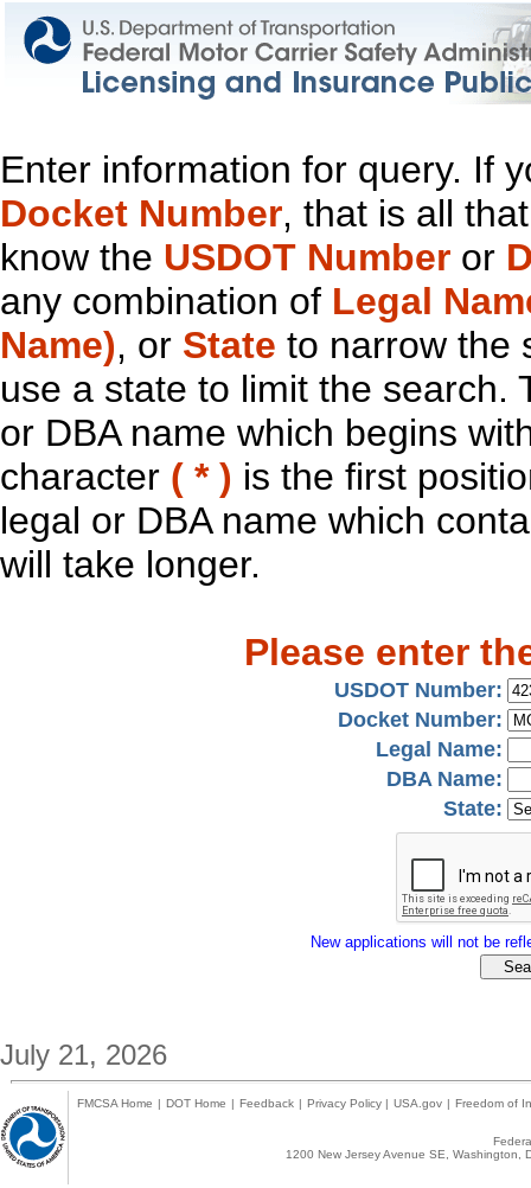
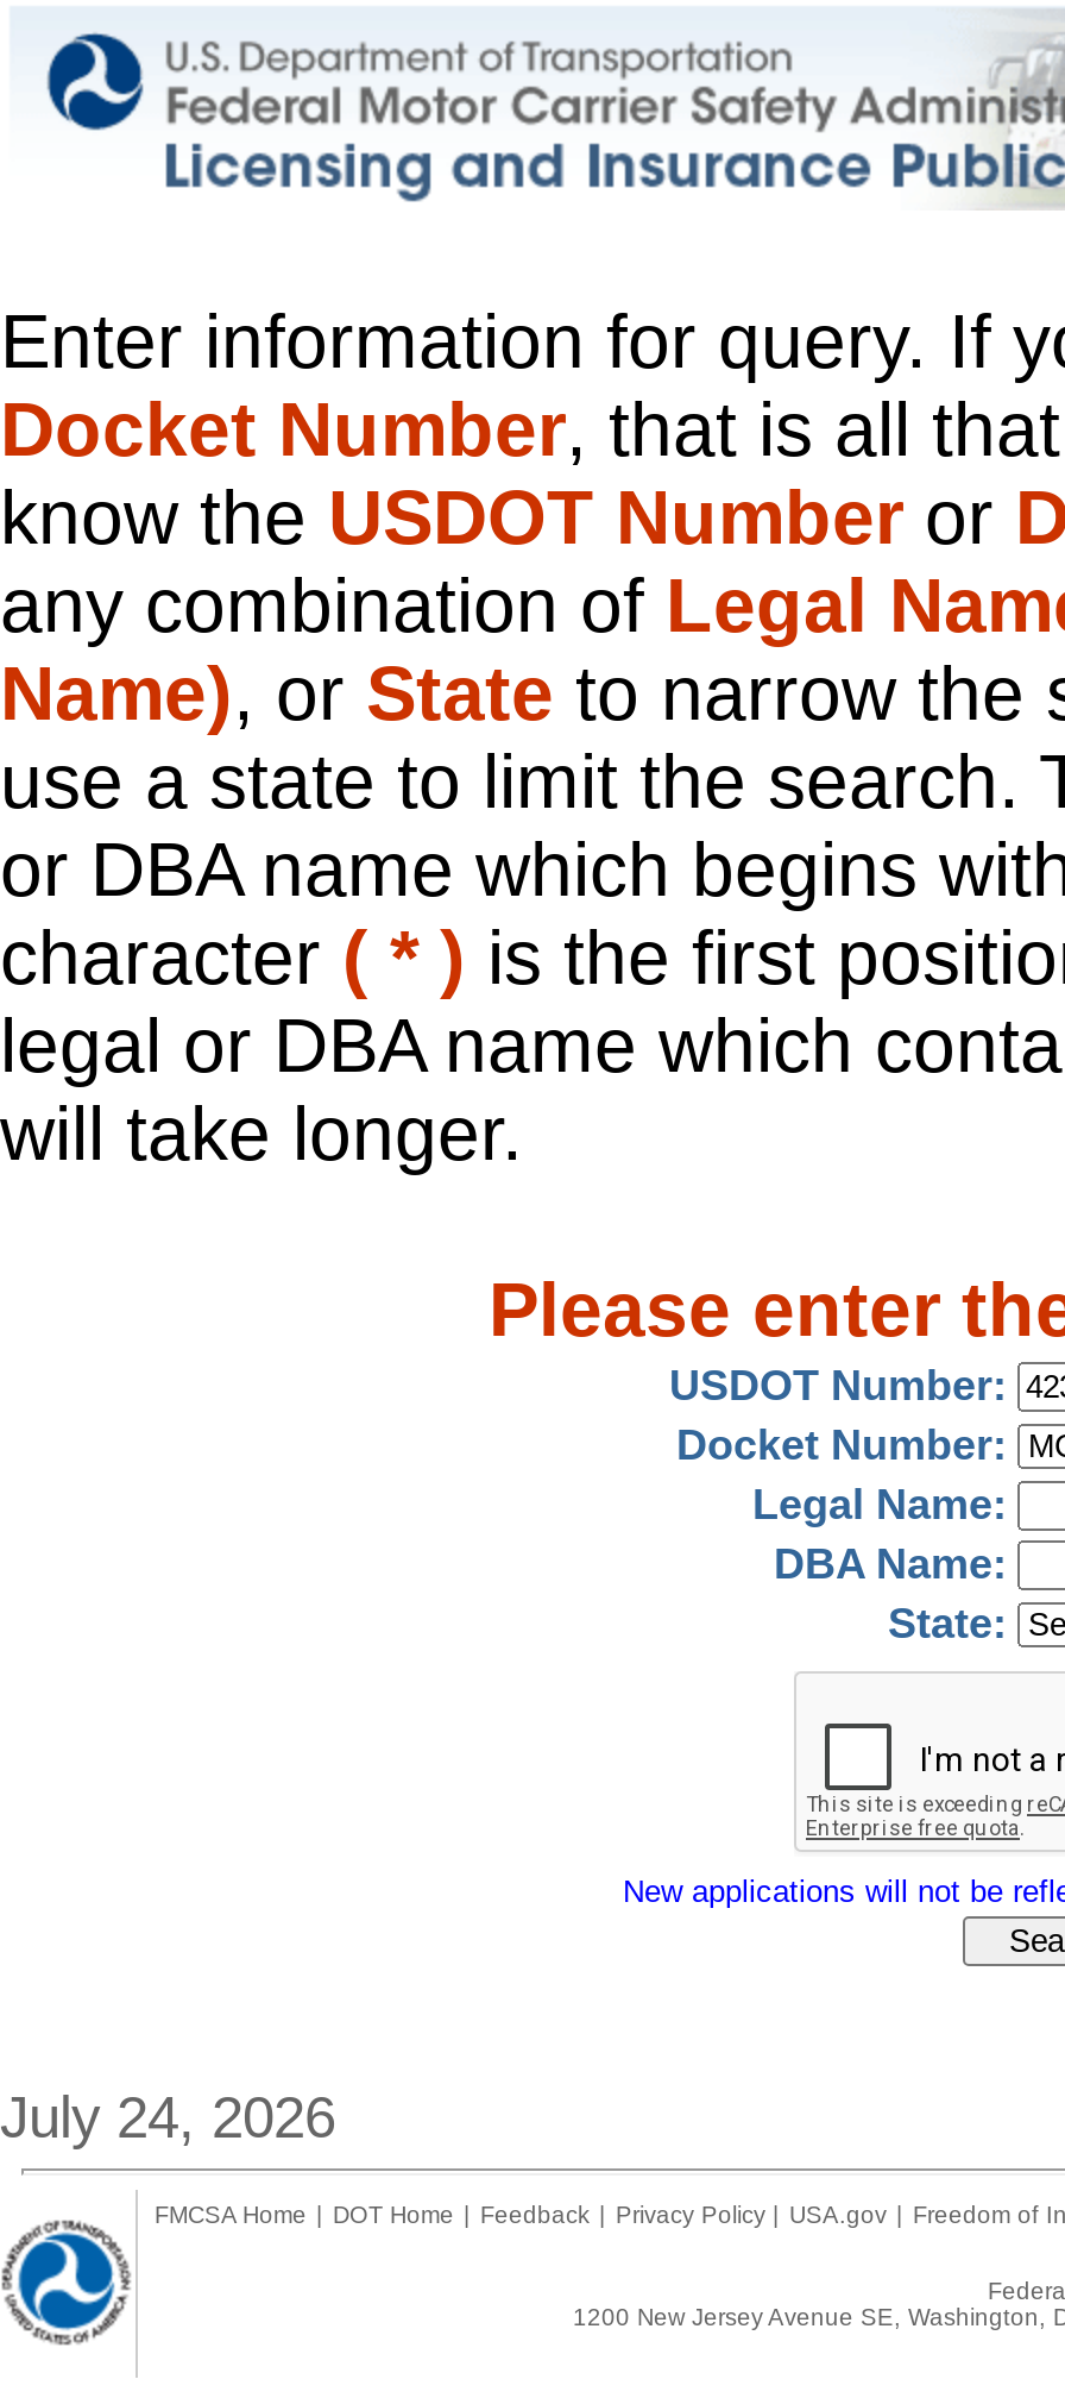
- July 21, 2026
+ July 24, 2026
